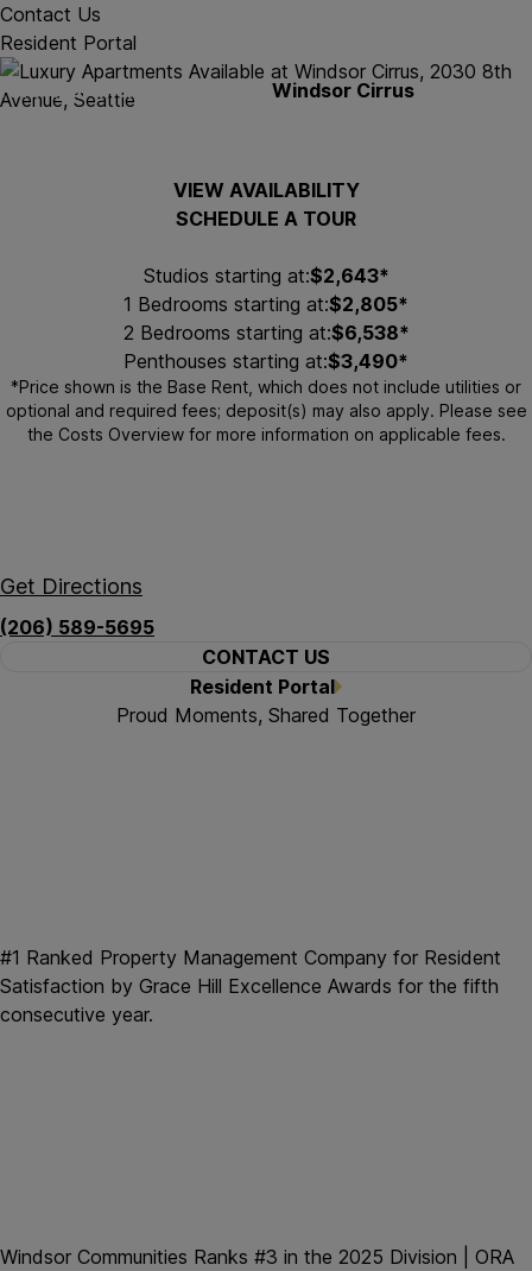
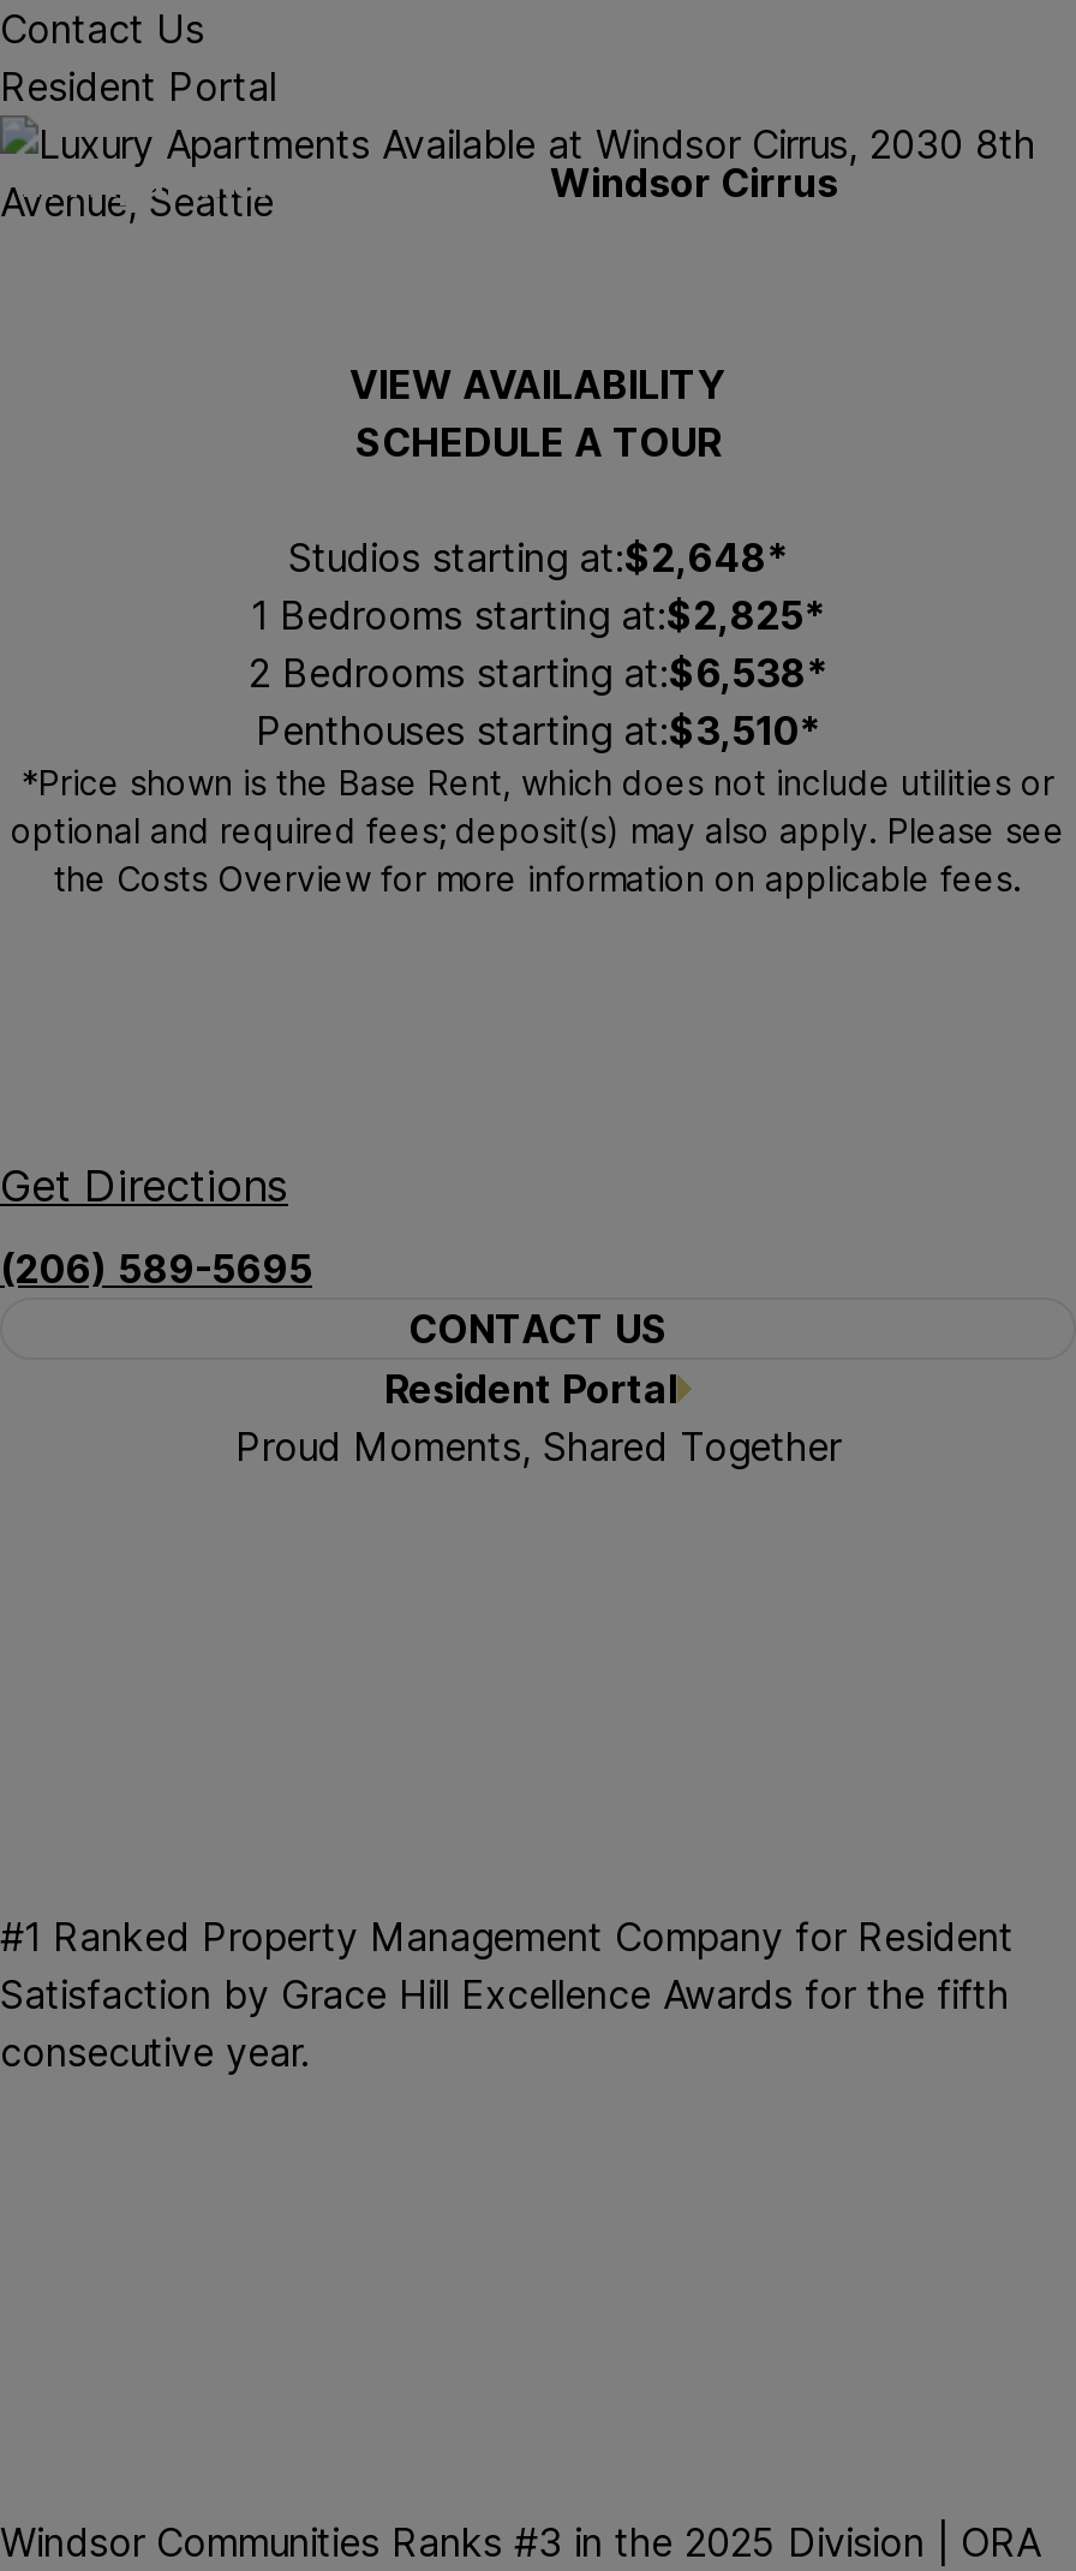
- Studios starting at:$2,643*
+ Studios starting at:$2,648*

- 1 Bedrooms starting at:$2,805*
+ 1 Bedrooms starting at:$2,825*

- Penthouses starting at:$3,490*
+ Penthouses starting at:$3,510*
